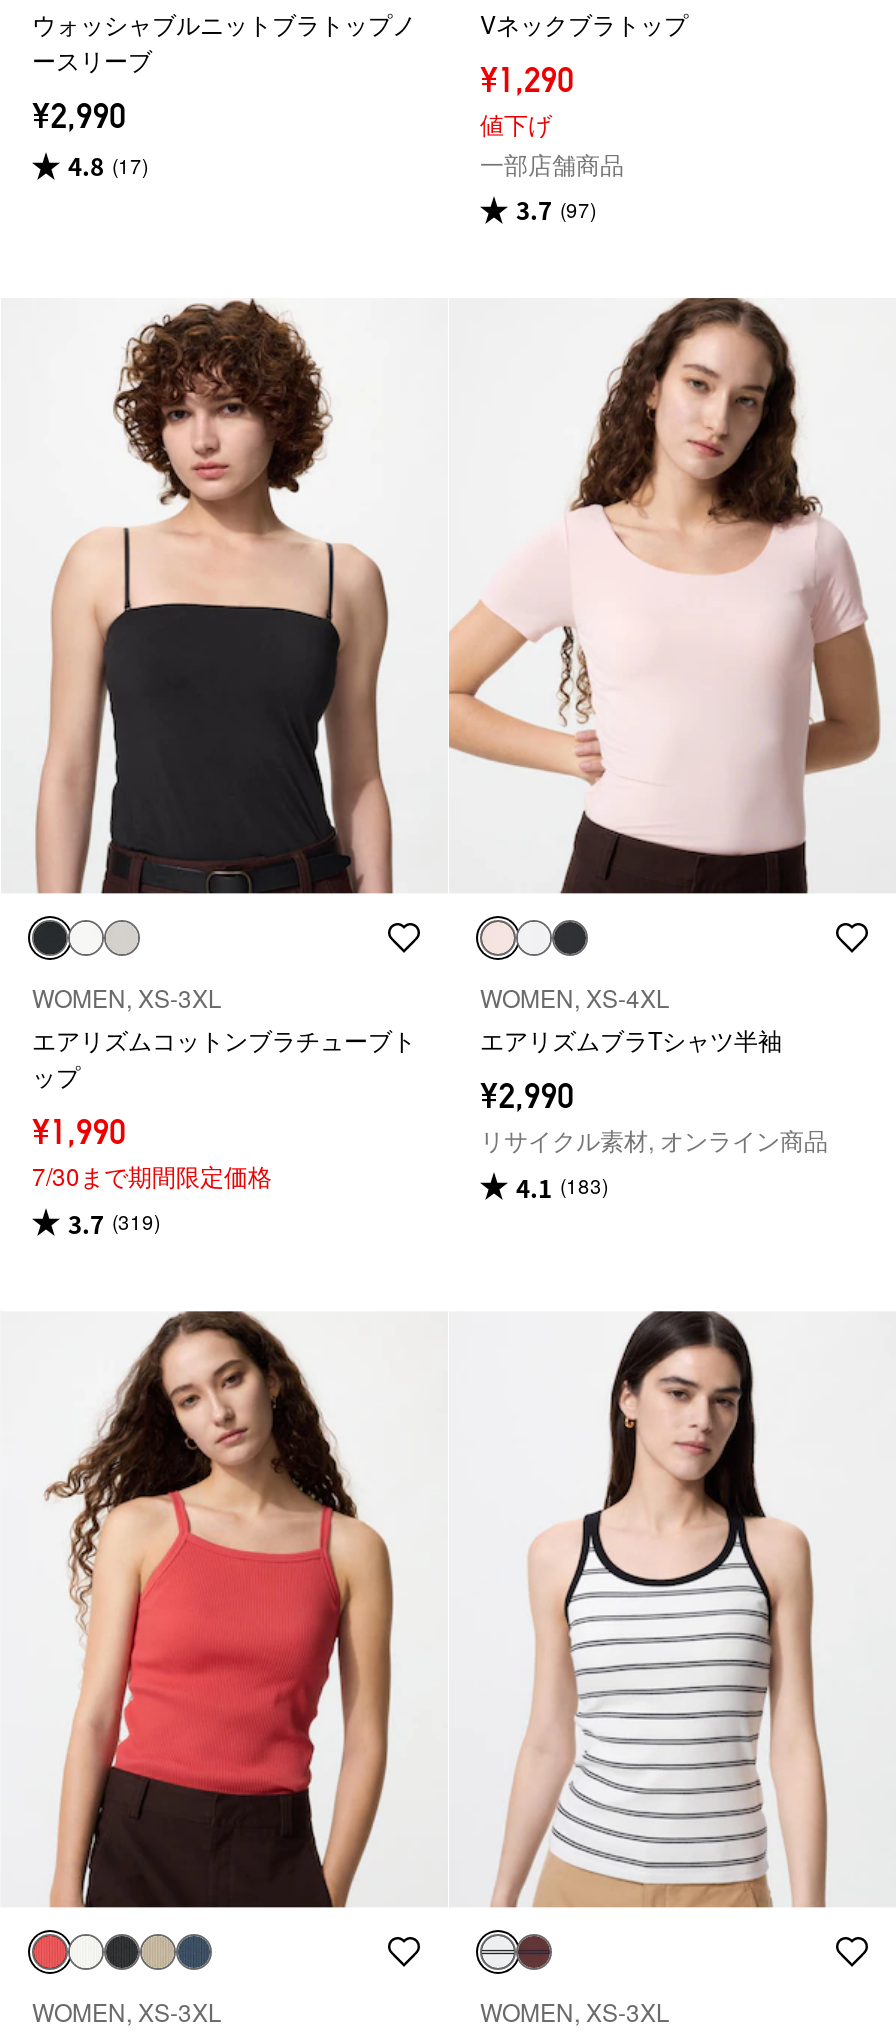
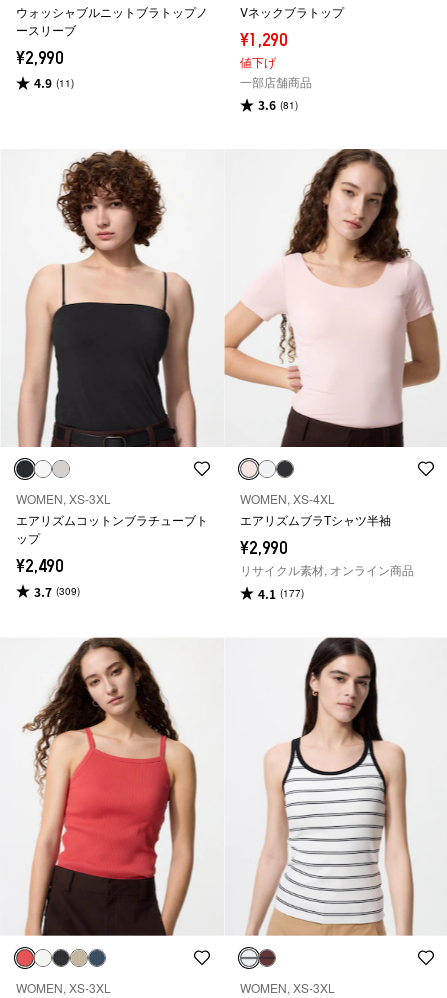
- 4.8 (17)
+ 4.9 (11)

- 3.7 (97)
+ 3.6 (81)

- ¥1,990
- 7/30まで期間限定価格
- 3.7 (319)
+ ¥2,490
+ 3.7 (309)

- 4.1 (183)
+ 4.1 (177)
